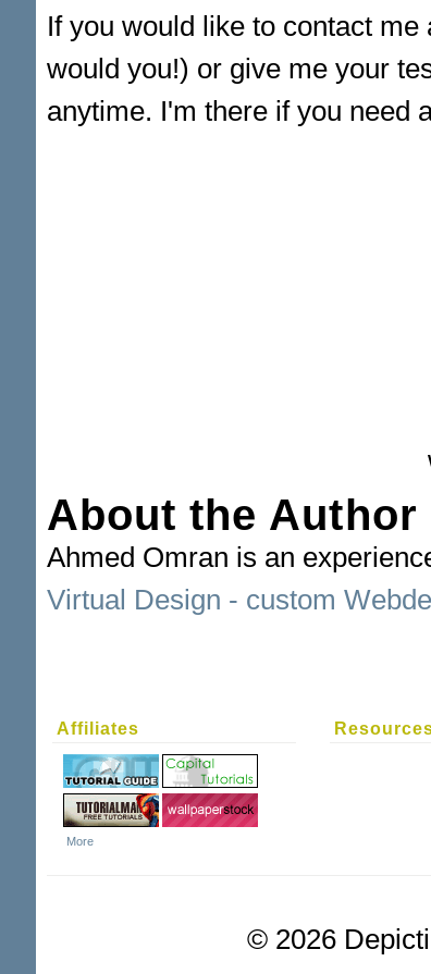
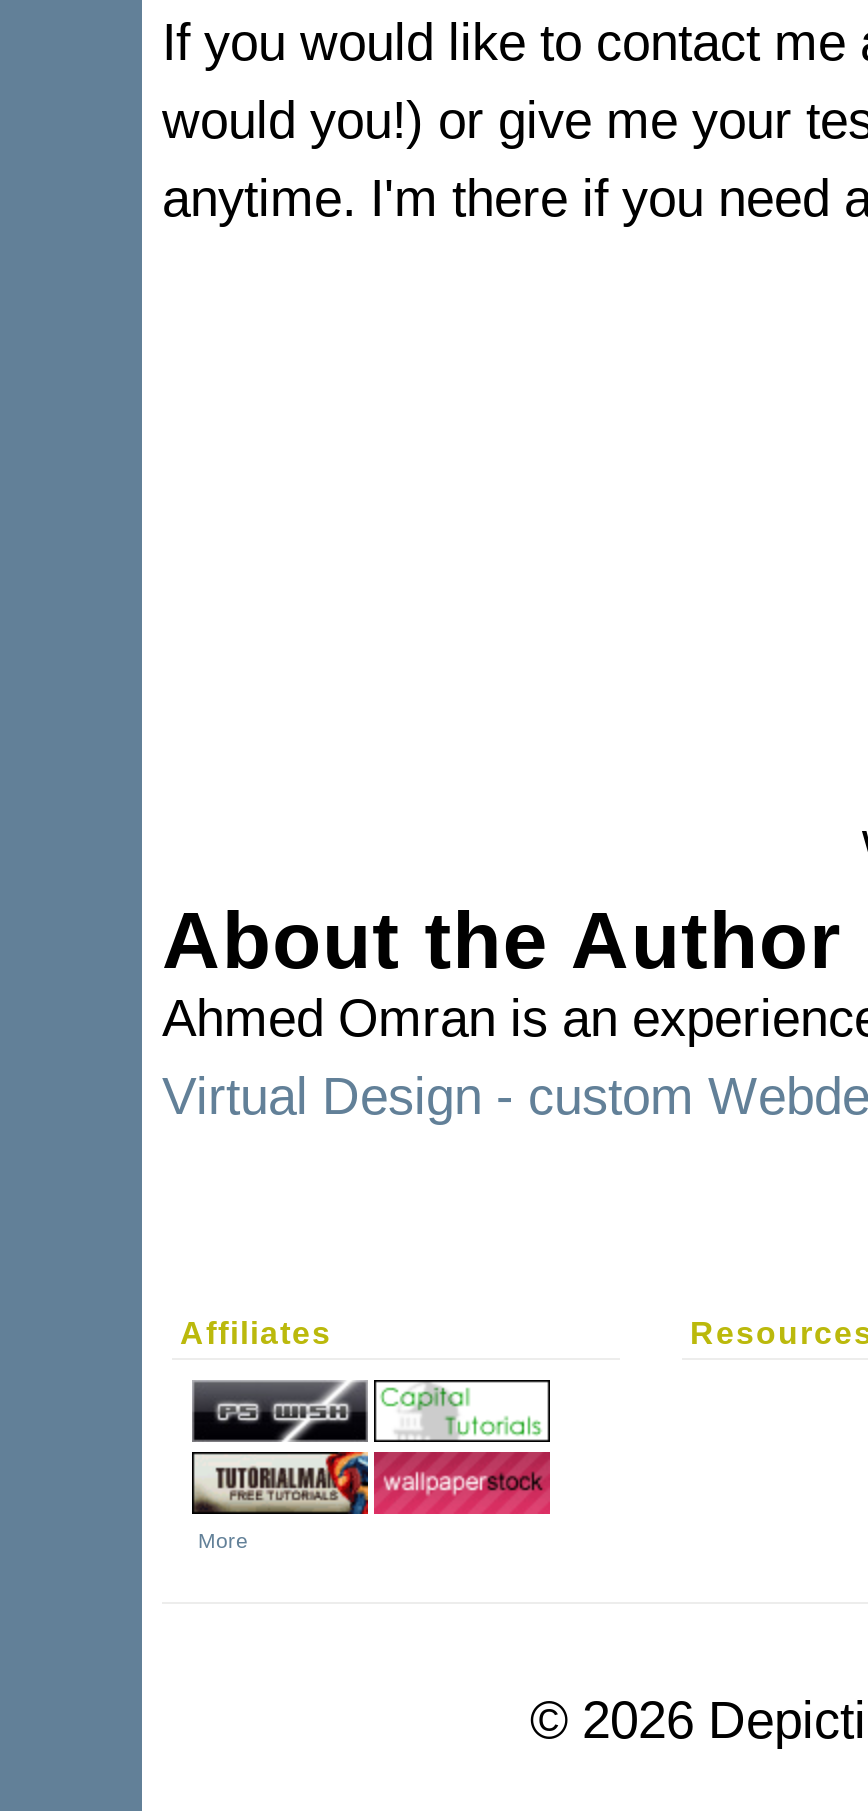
- [image]
+ [image]
